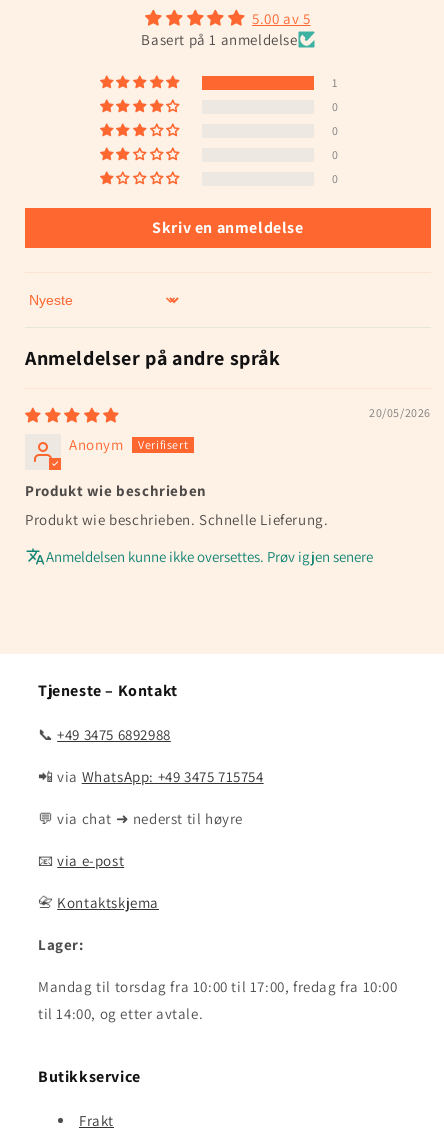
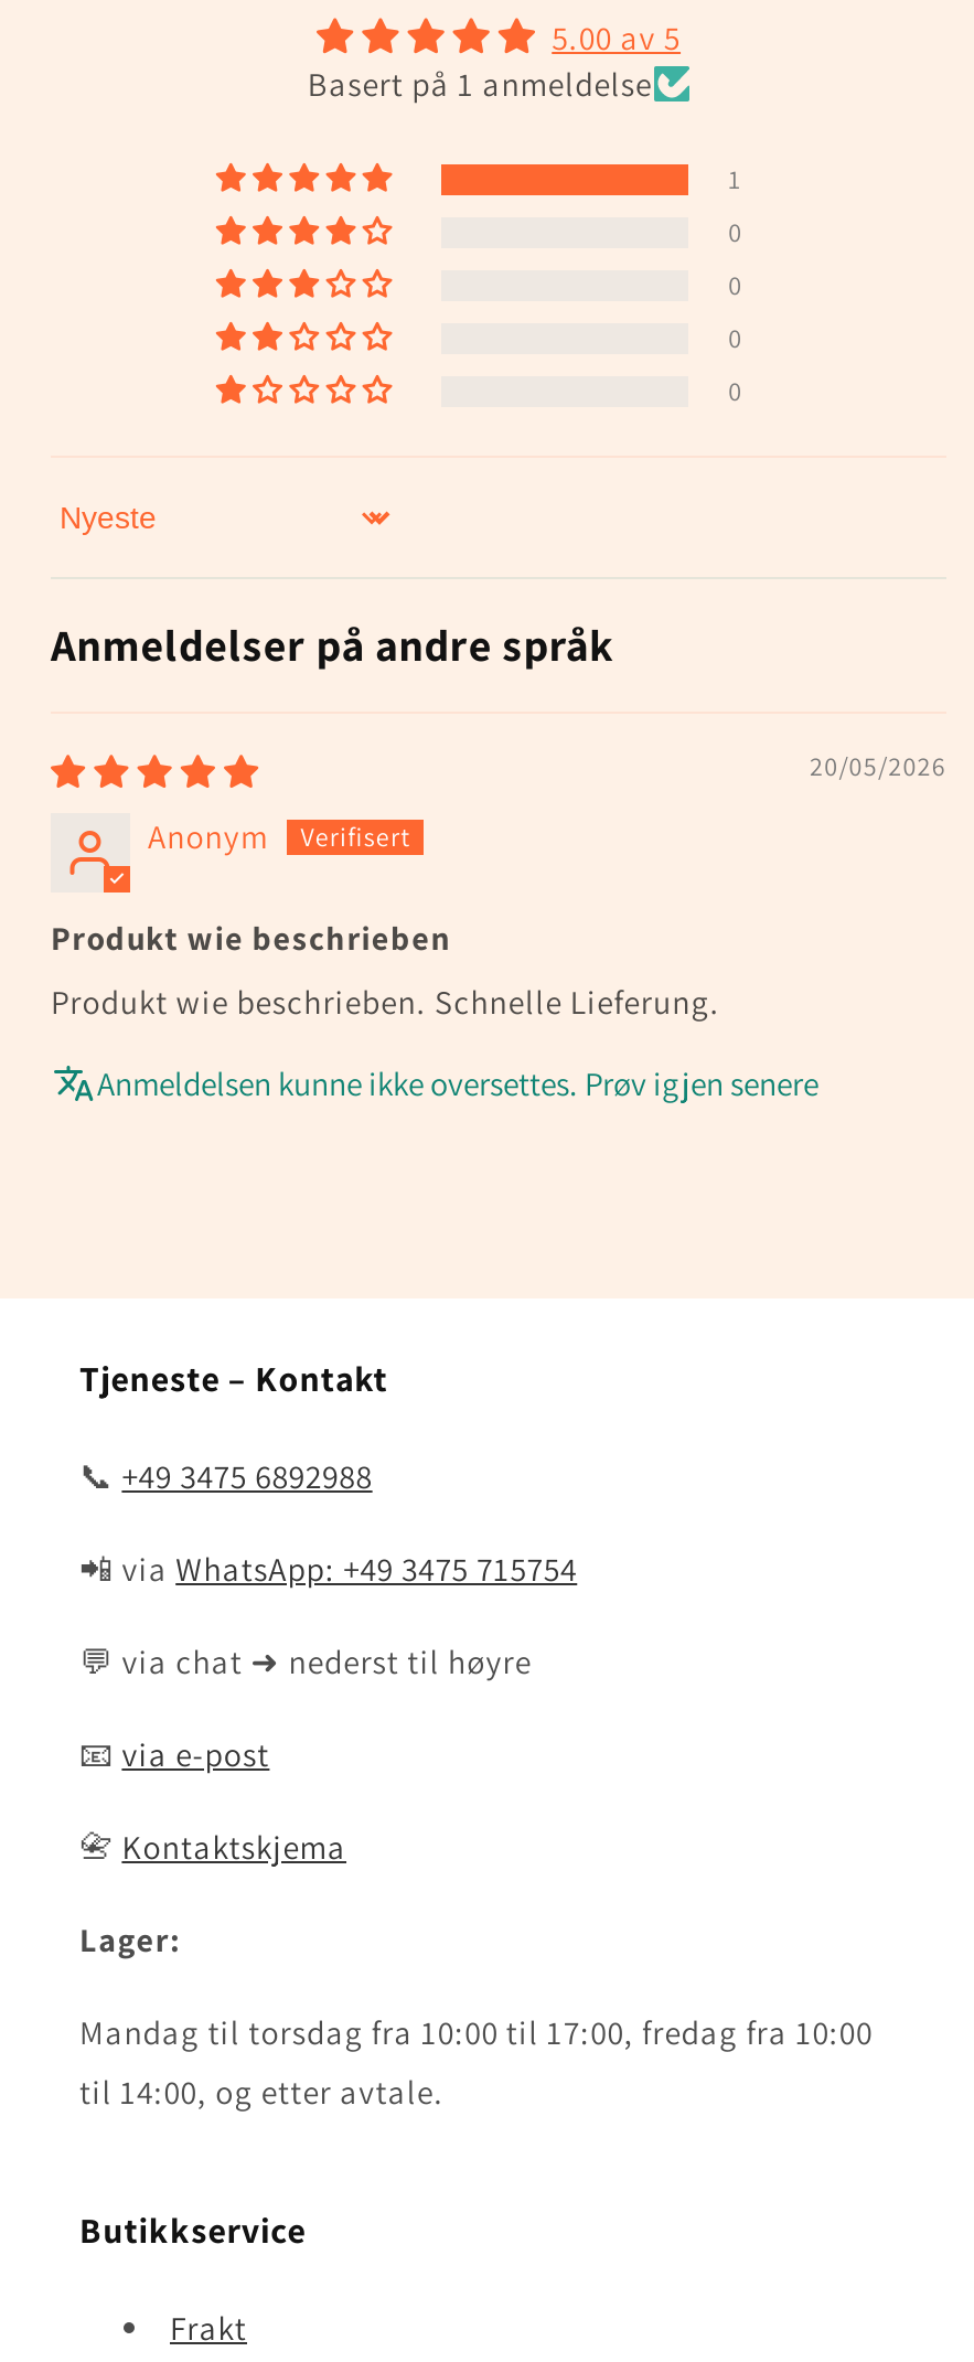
- Skriv en anmeldelse
